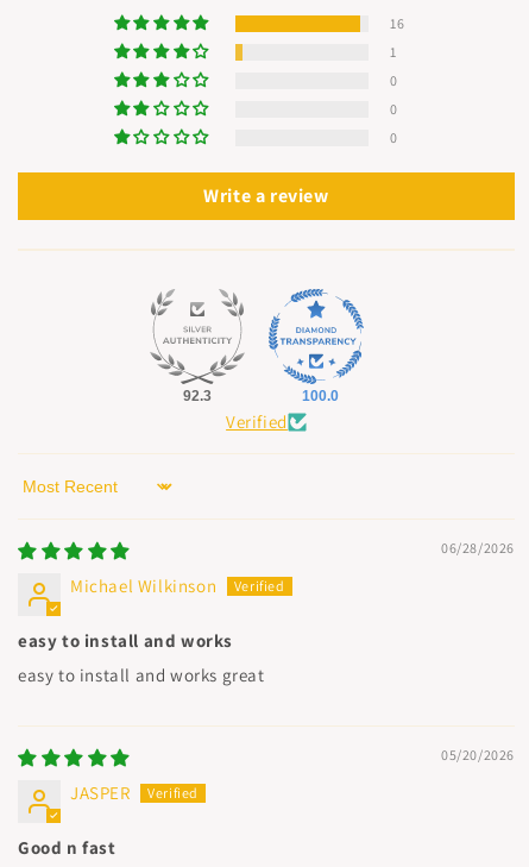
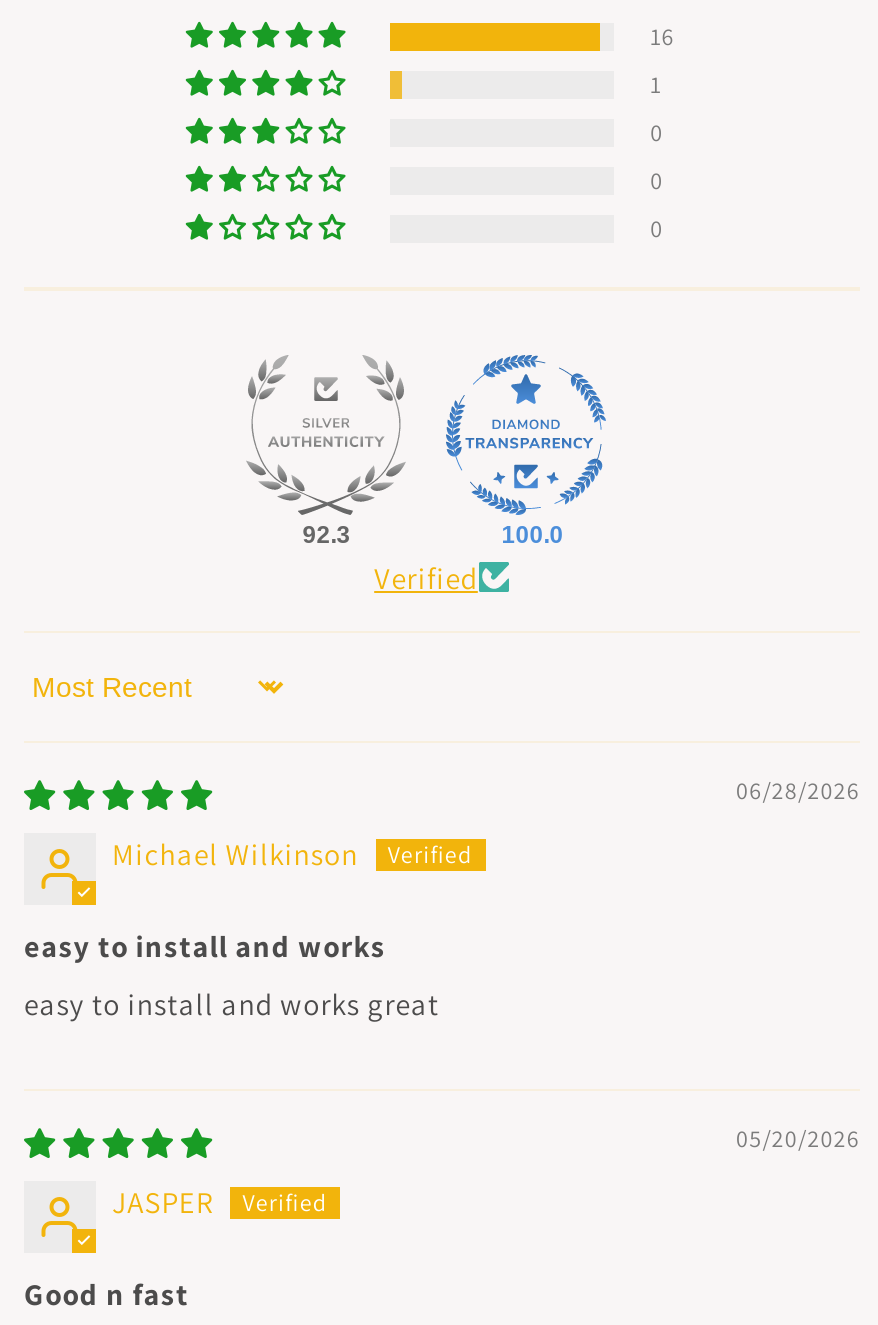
- Write a review
